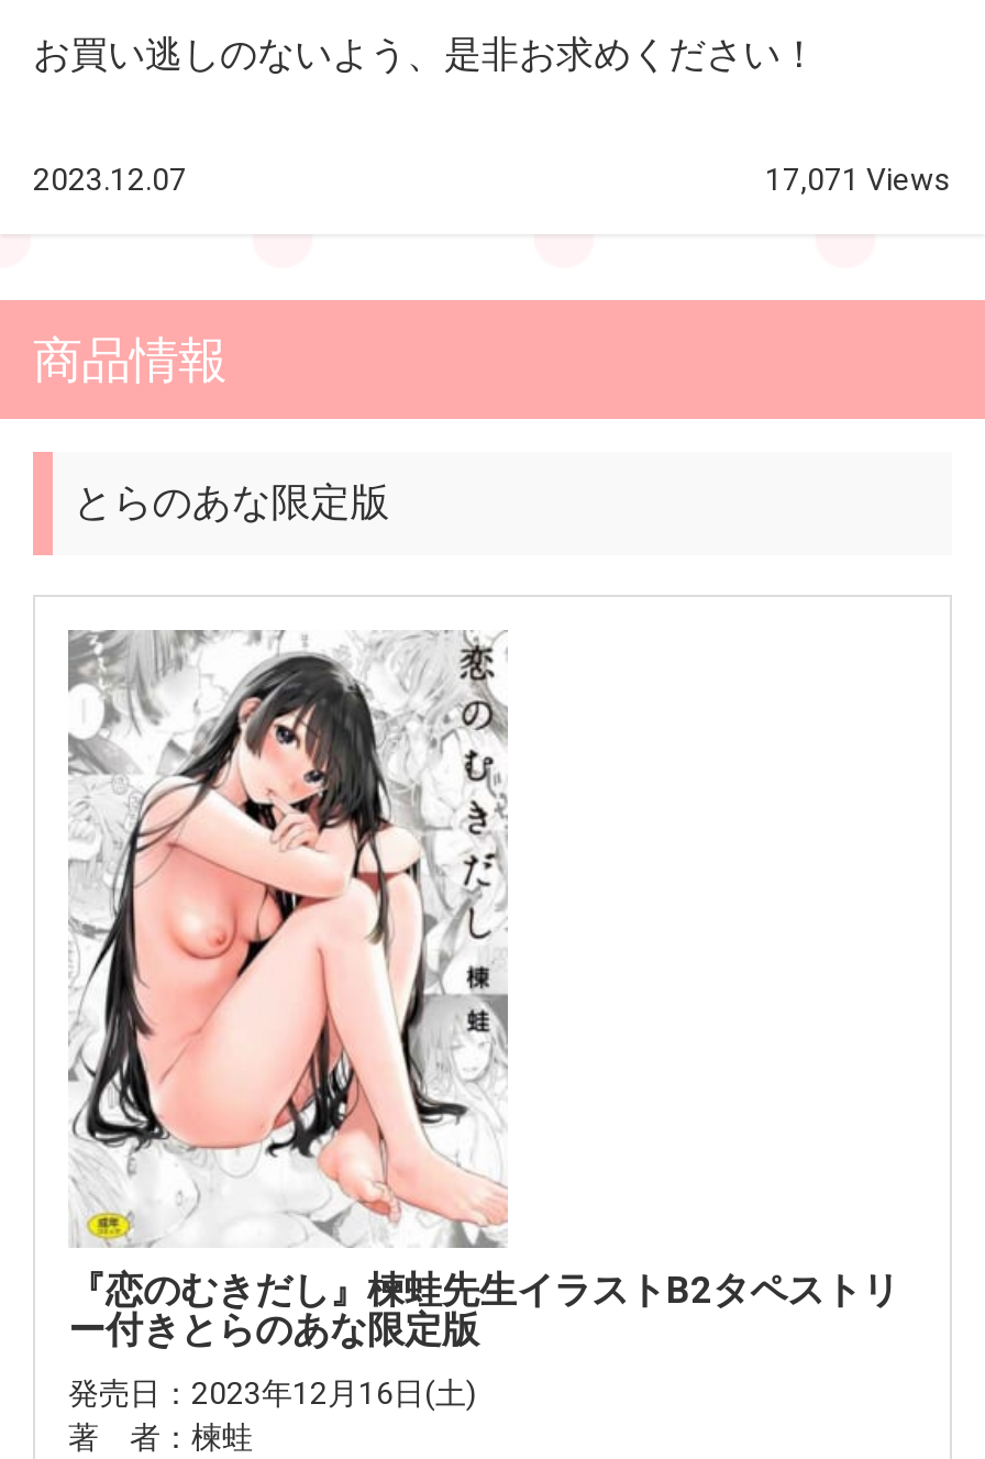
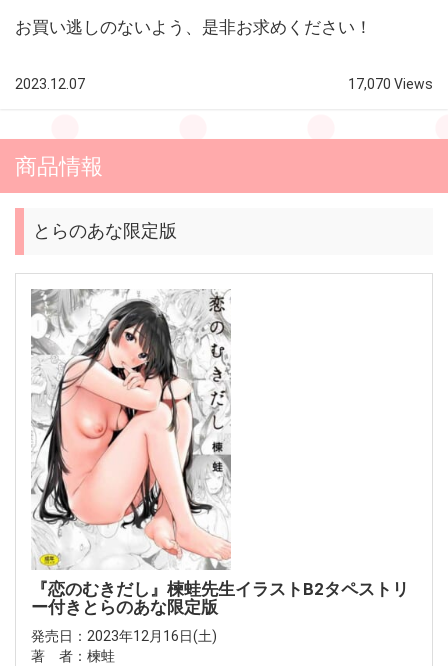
- 17,071 Views
+ 17,070 Views
